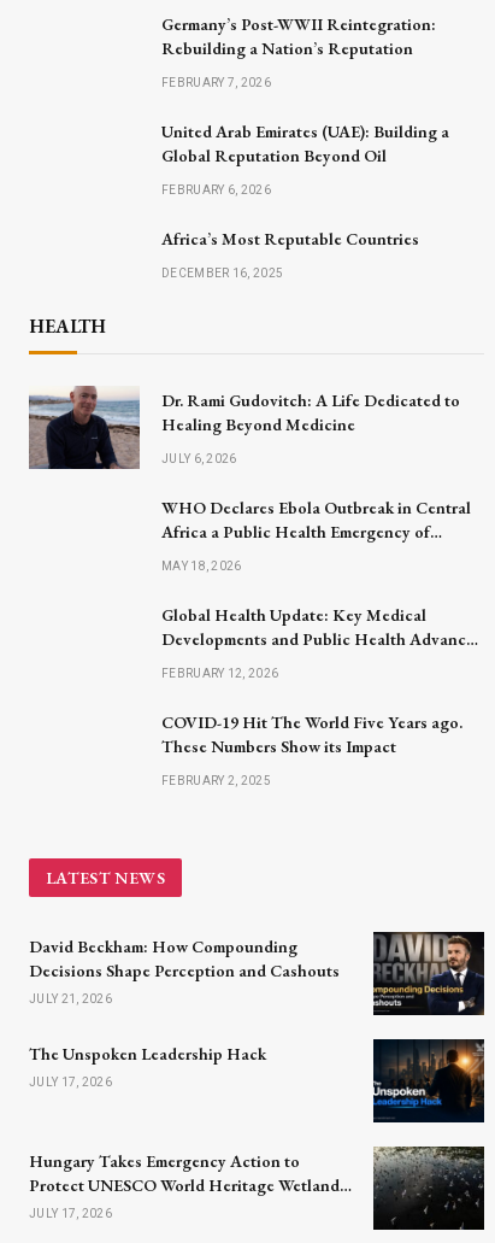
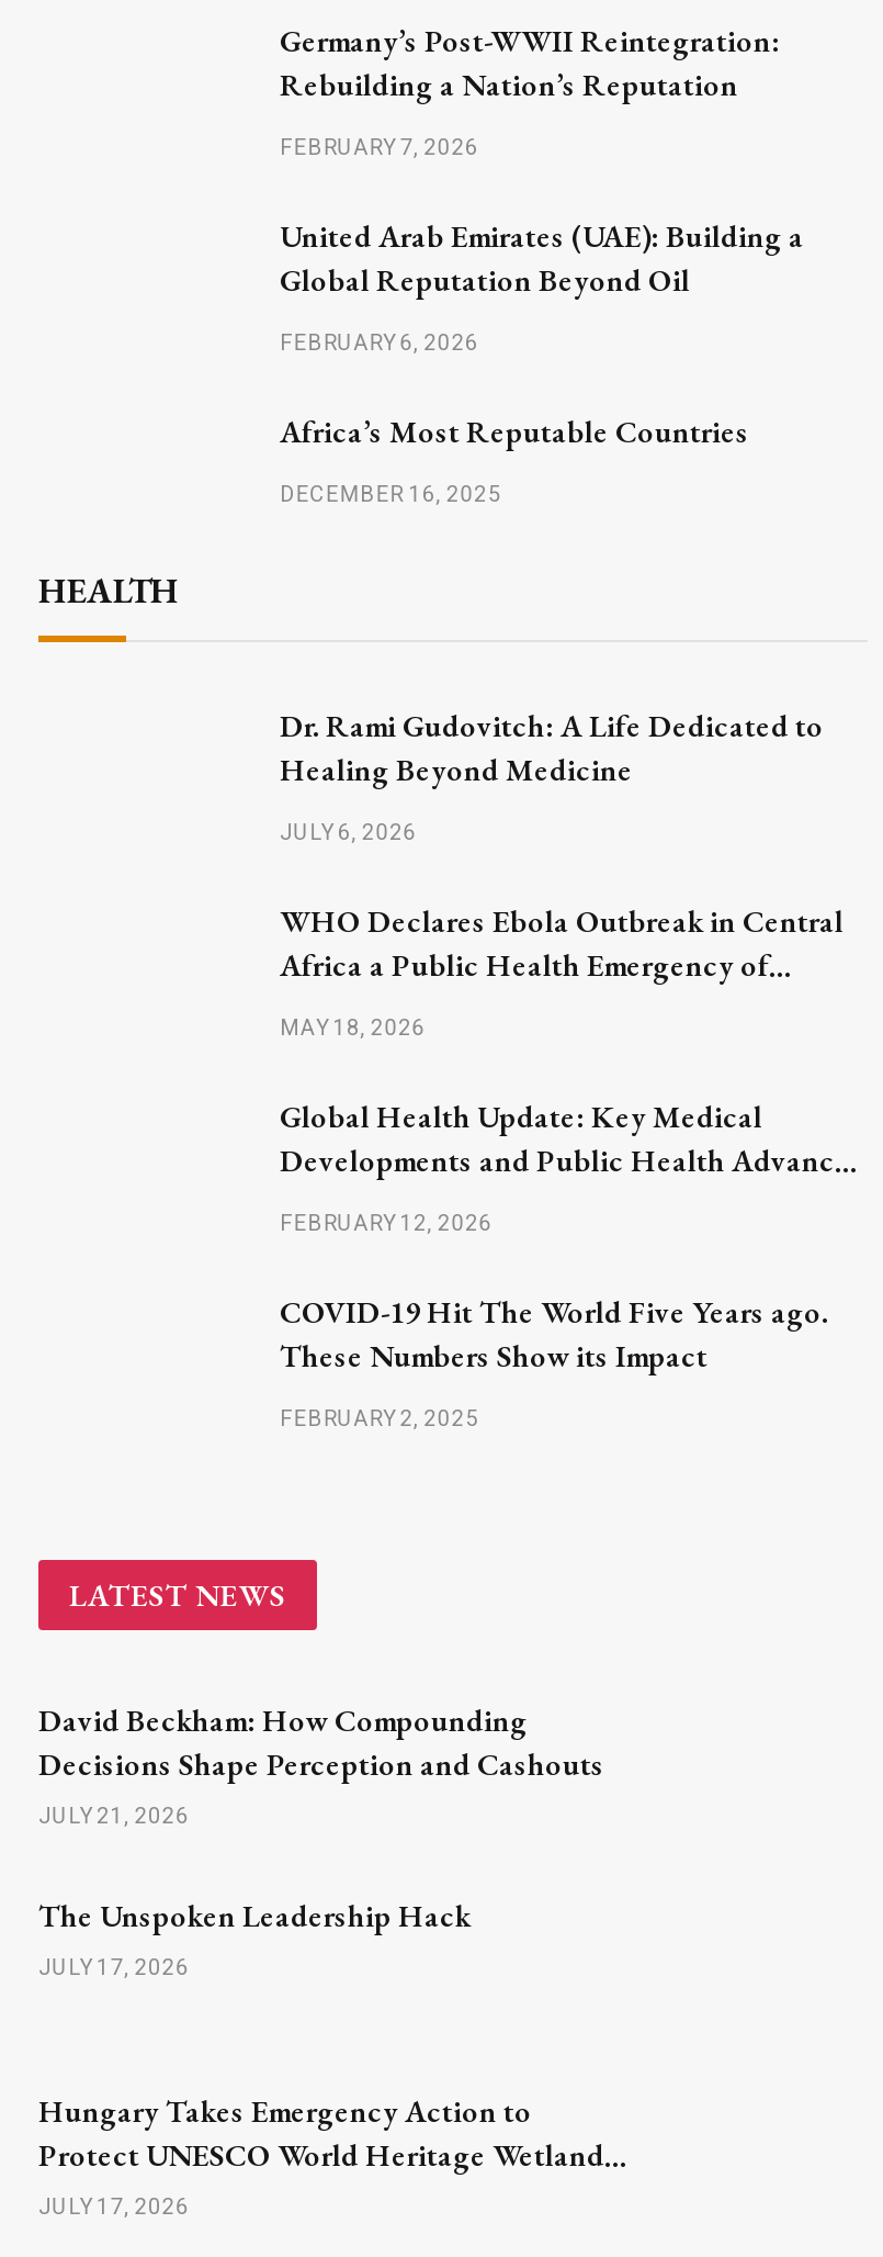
- [image]

- [image]

- [image]

- [image]
